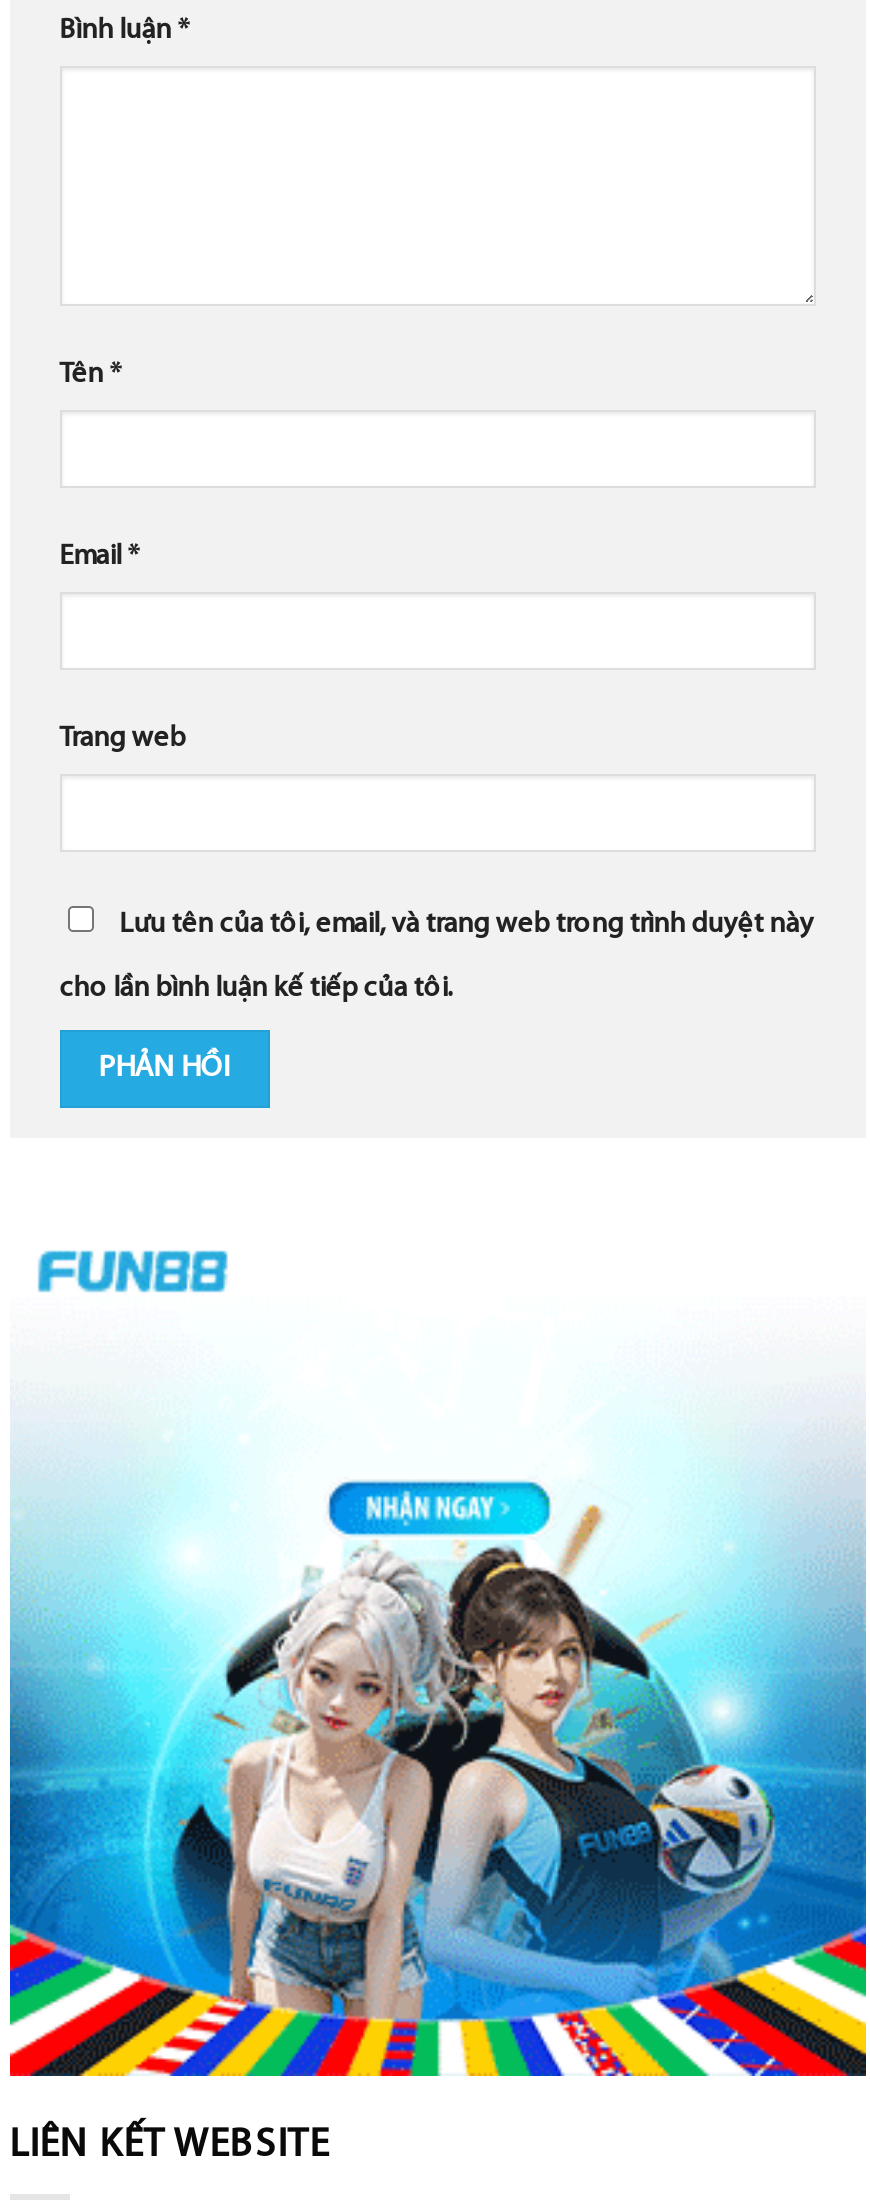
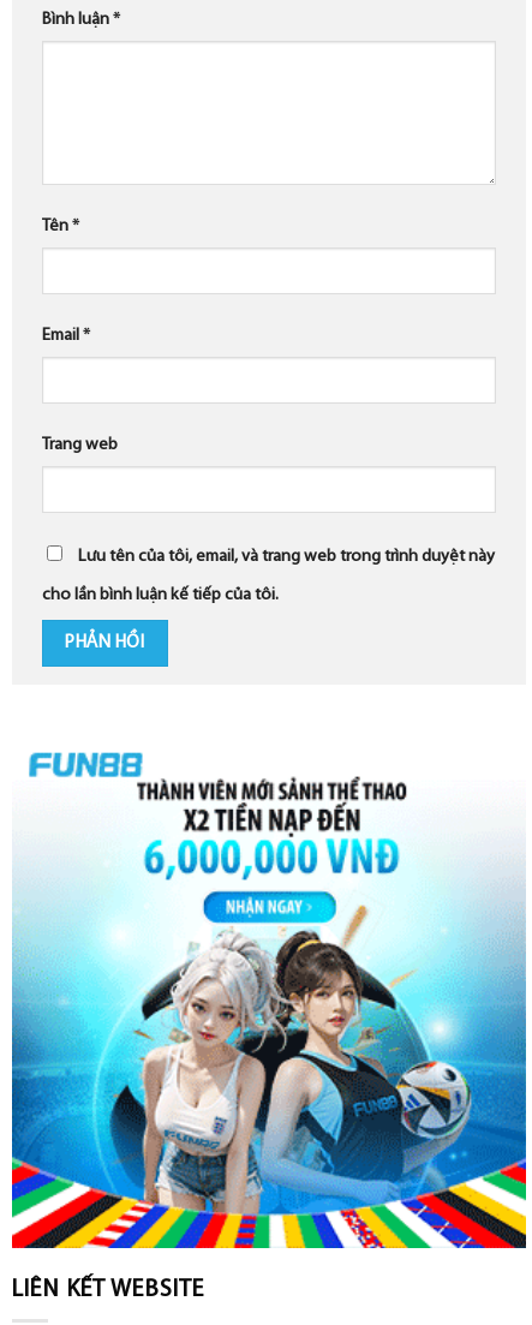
+ [image]
